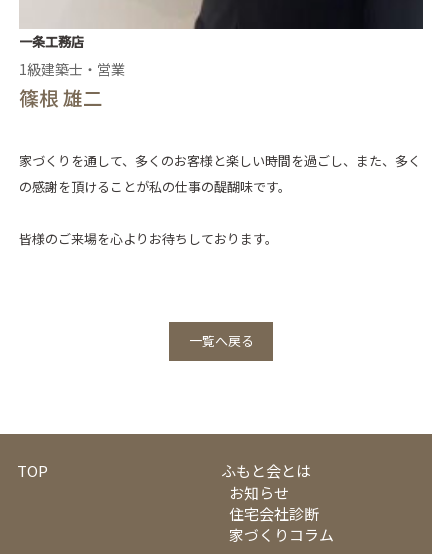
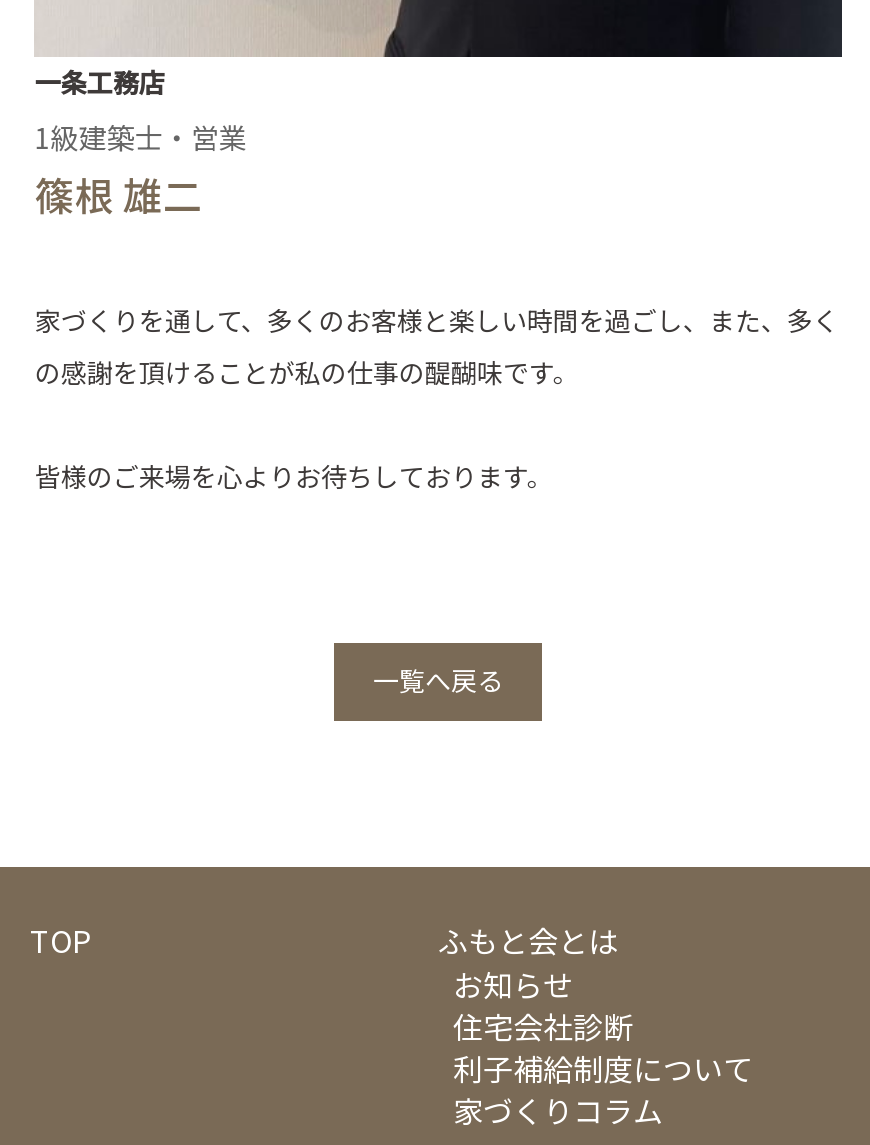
+ 利子補給制度について
